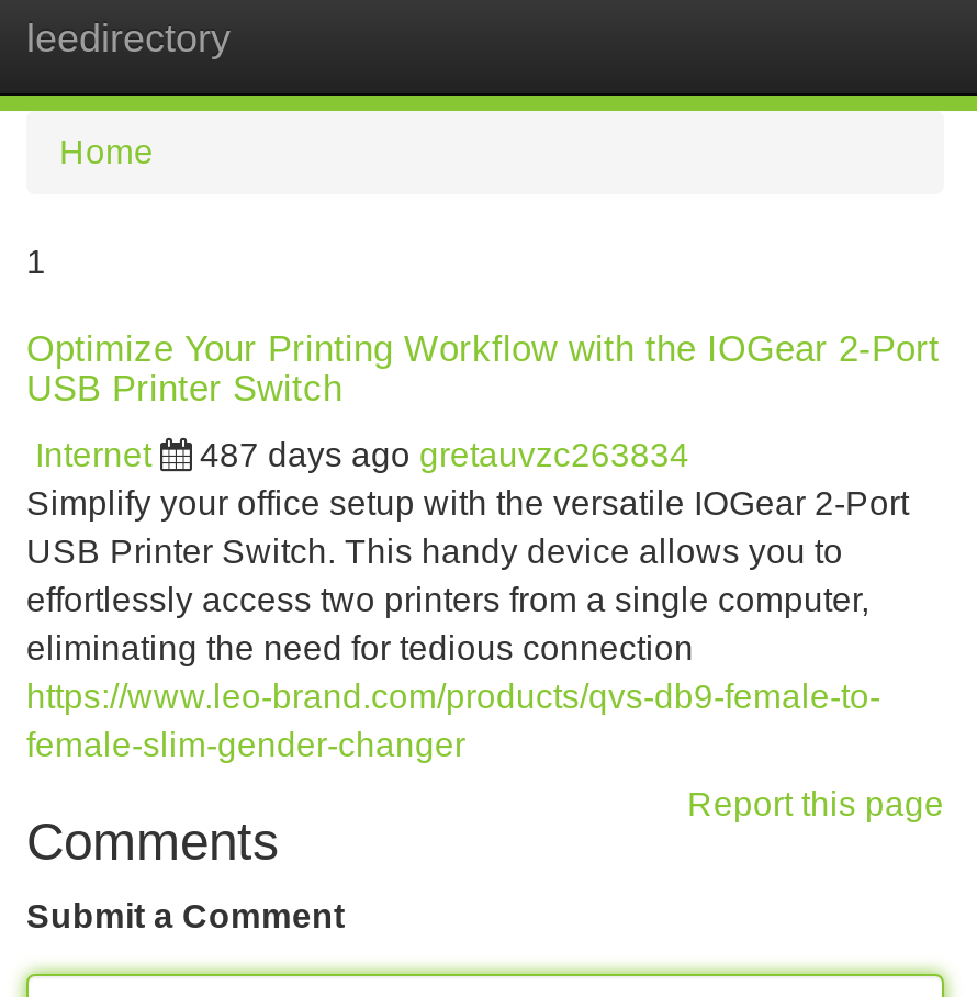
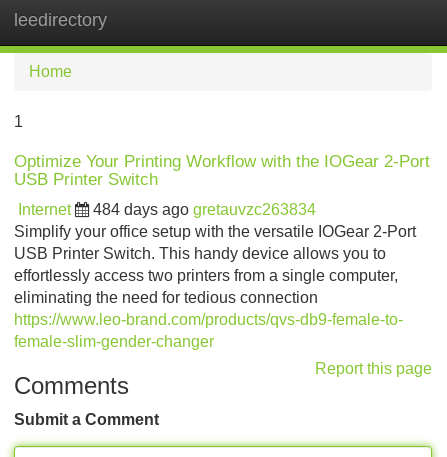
- 487 days ago gretauvzc263834
+ 484 days ago gretauvzc263834
